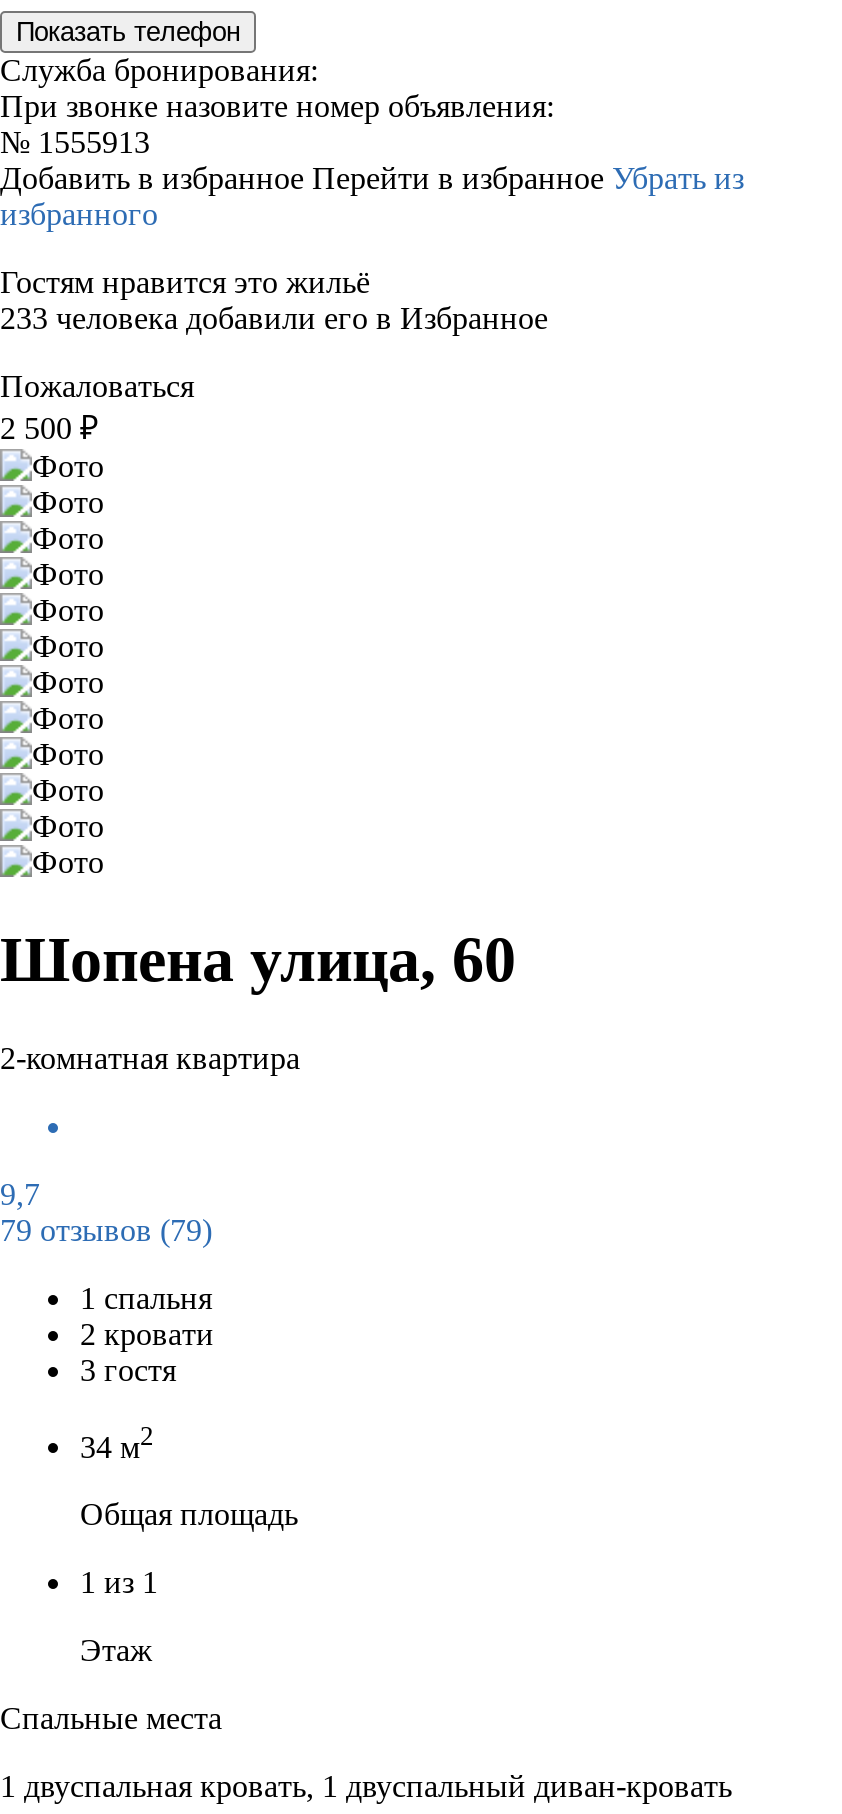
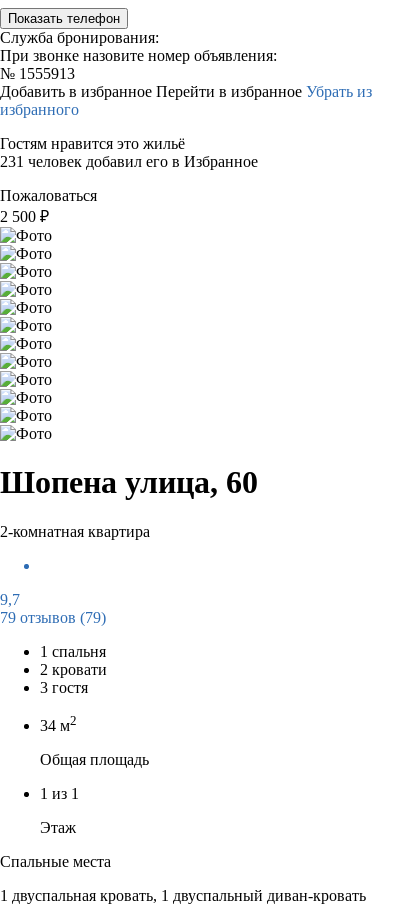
- 233 человека добавили его в Избранное
+ 231 человек добавил его в Избранное
